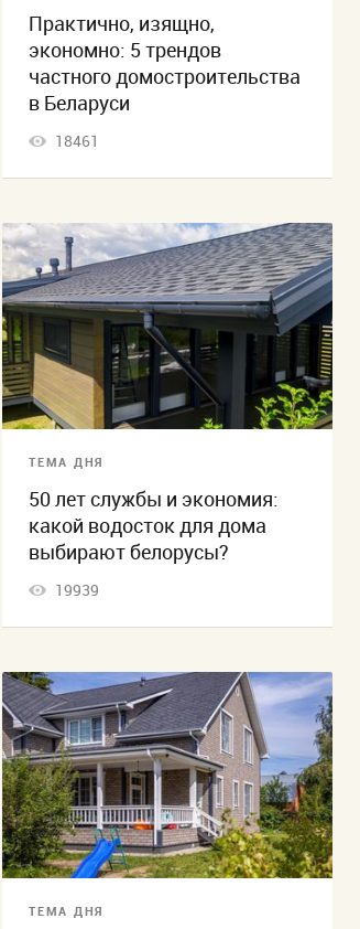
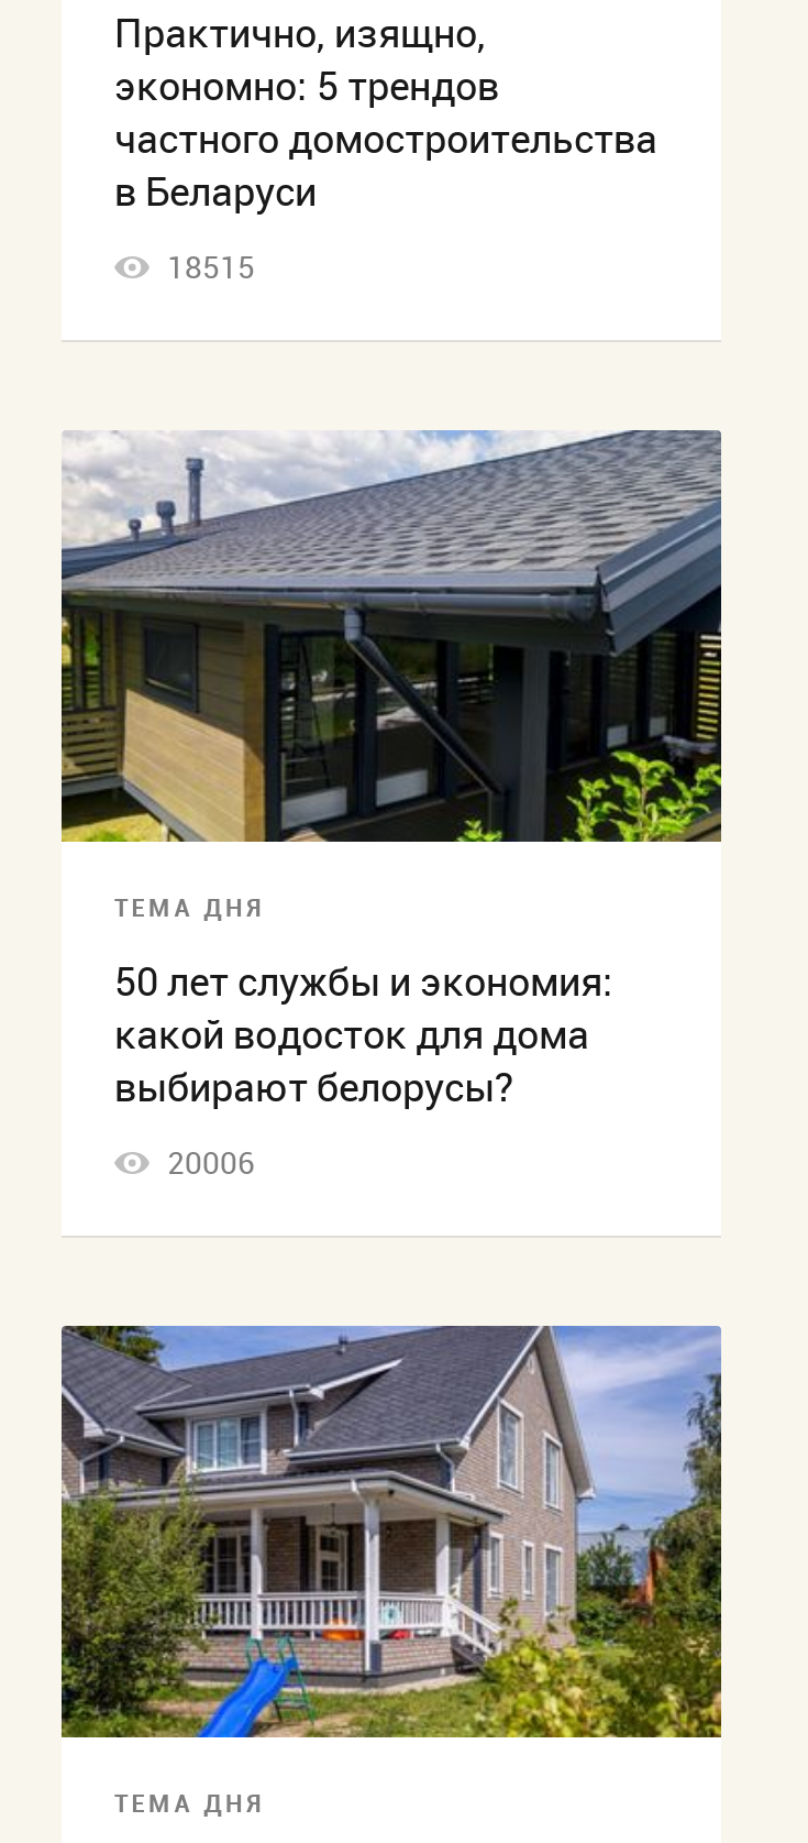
- 18461
+ 18515

- 19939
+ 20006
